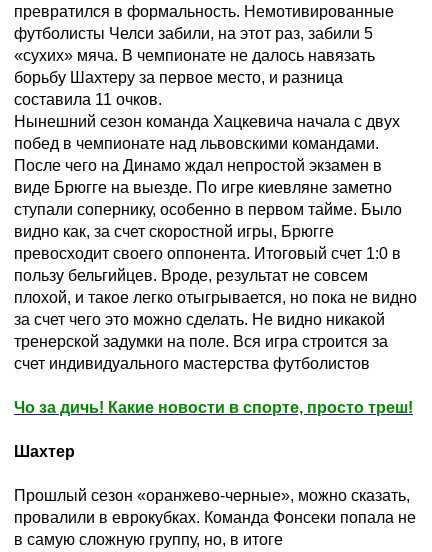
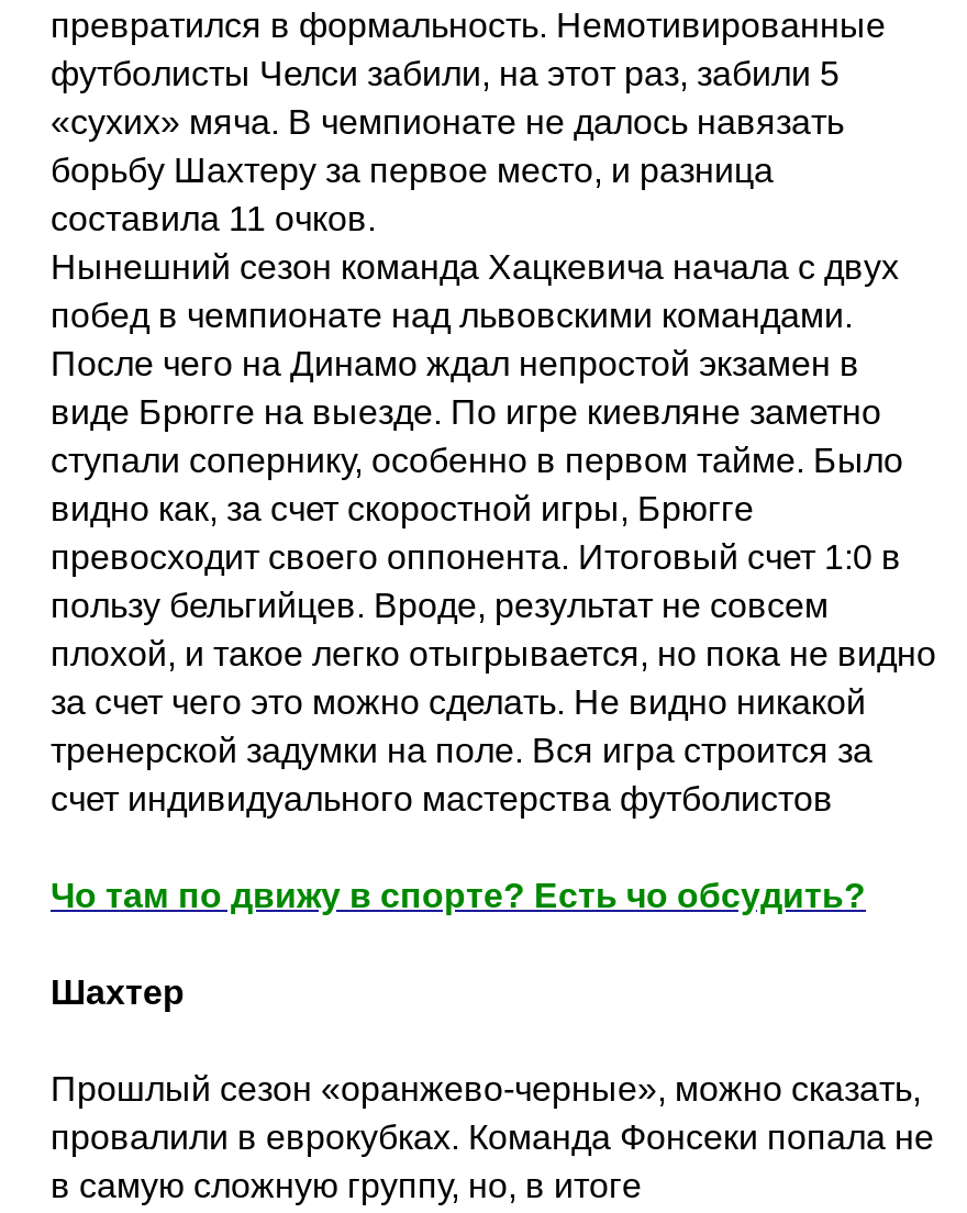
- Чо за дичь! Какие новости в спорте, просто треш!
+ Чо там по движу в спорте? Есть чо обсудить?
